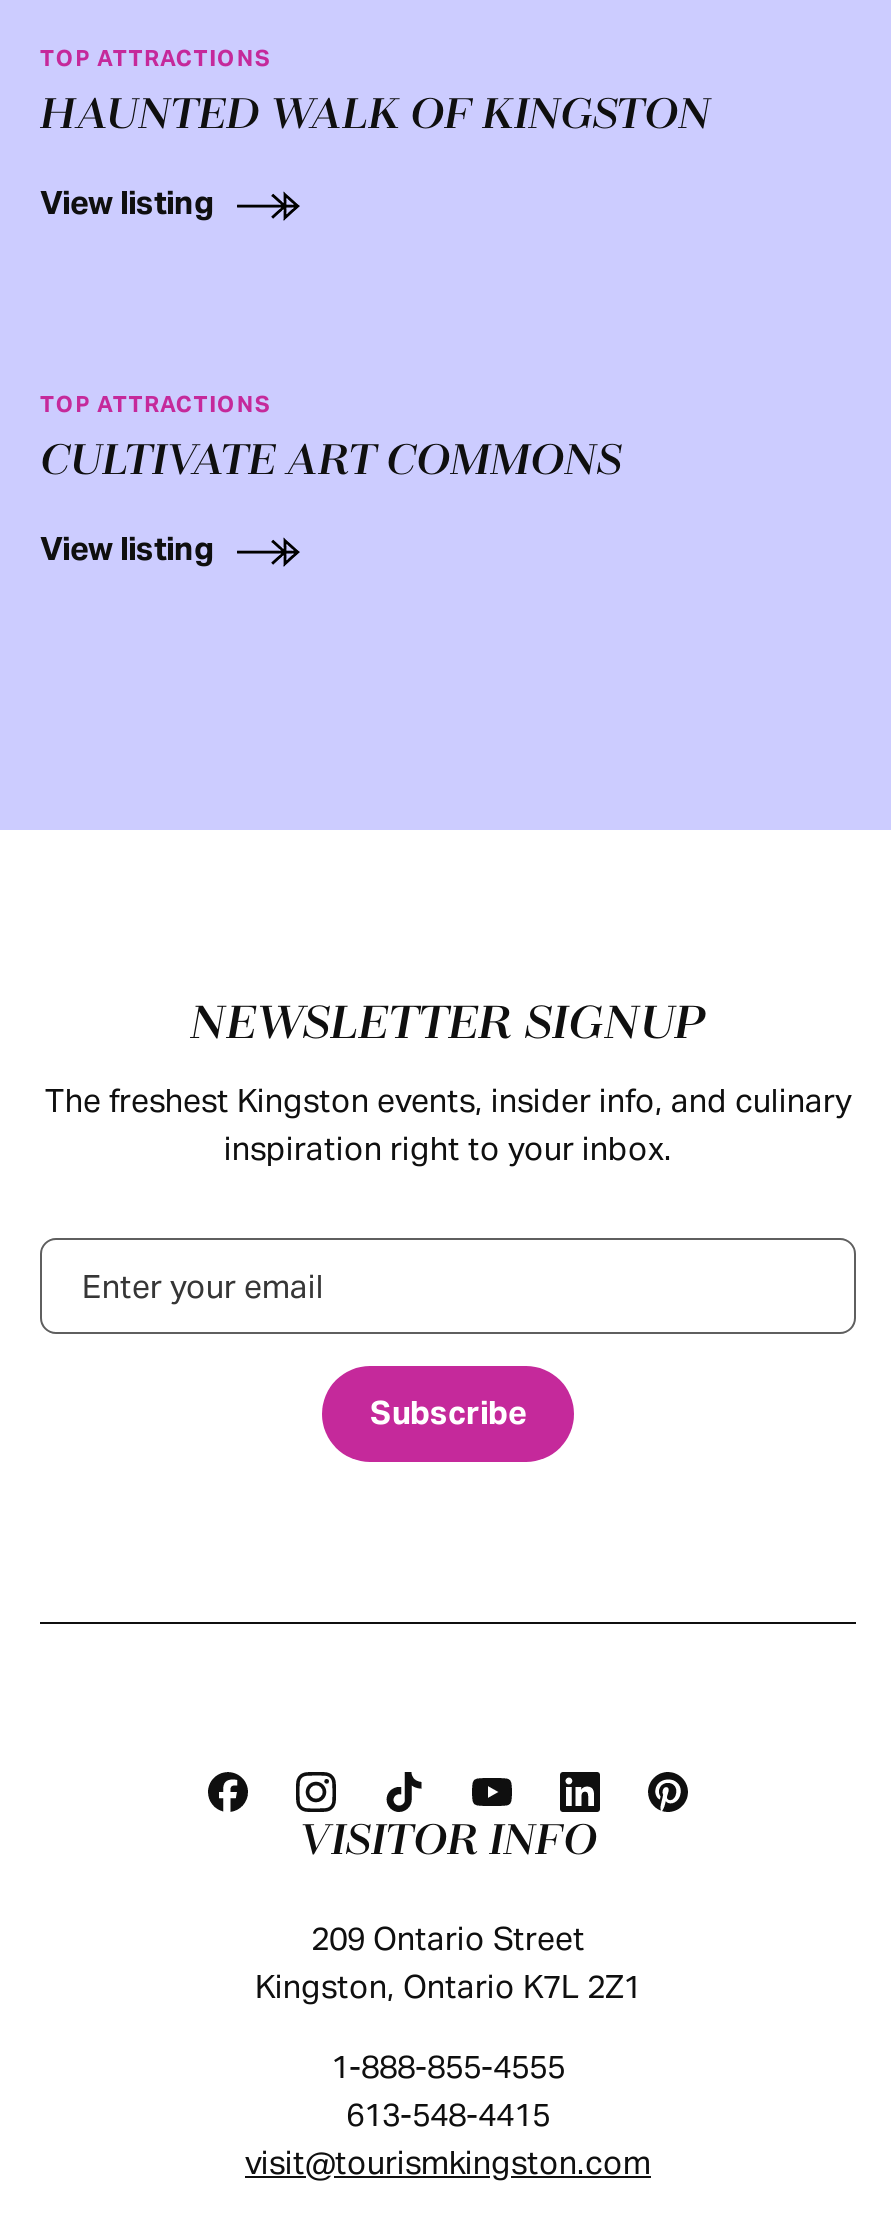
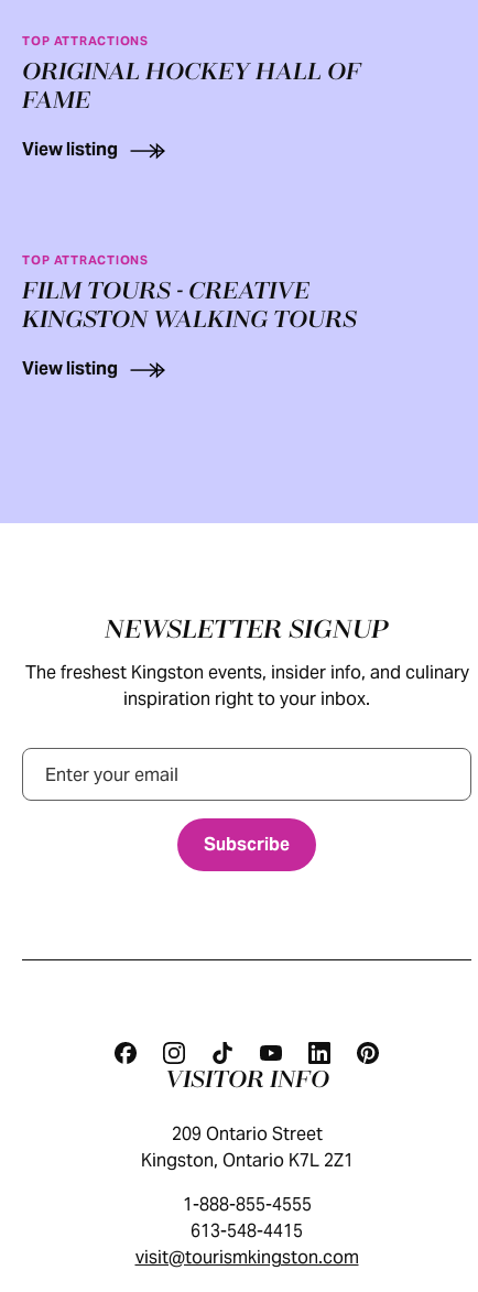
- HAUNTED WALK OF KINGSTON
+ ORIGINAL HOCKEY HALL OF
+ FAME

- CULTIVATE ART COMMONS
+ FILM TOURS - CREATIVE
+ KINGSTON WALKING TOURS
